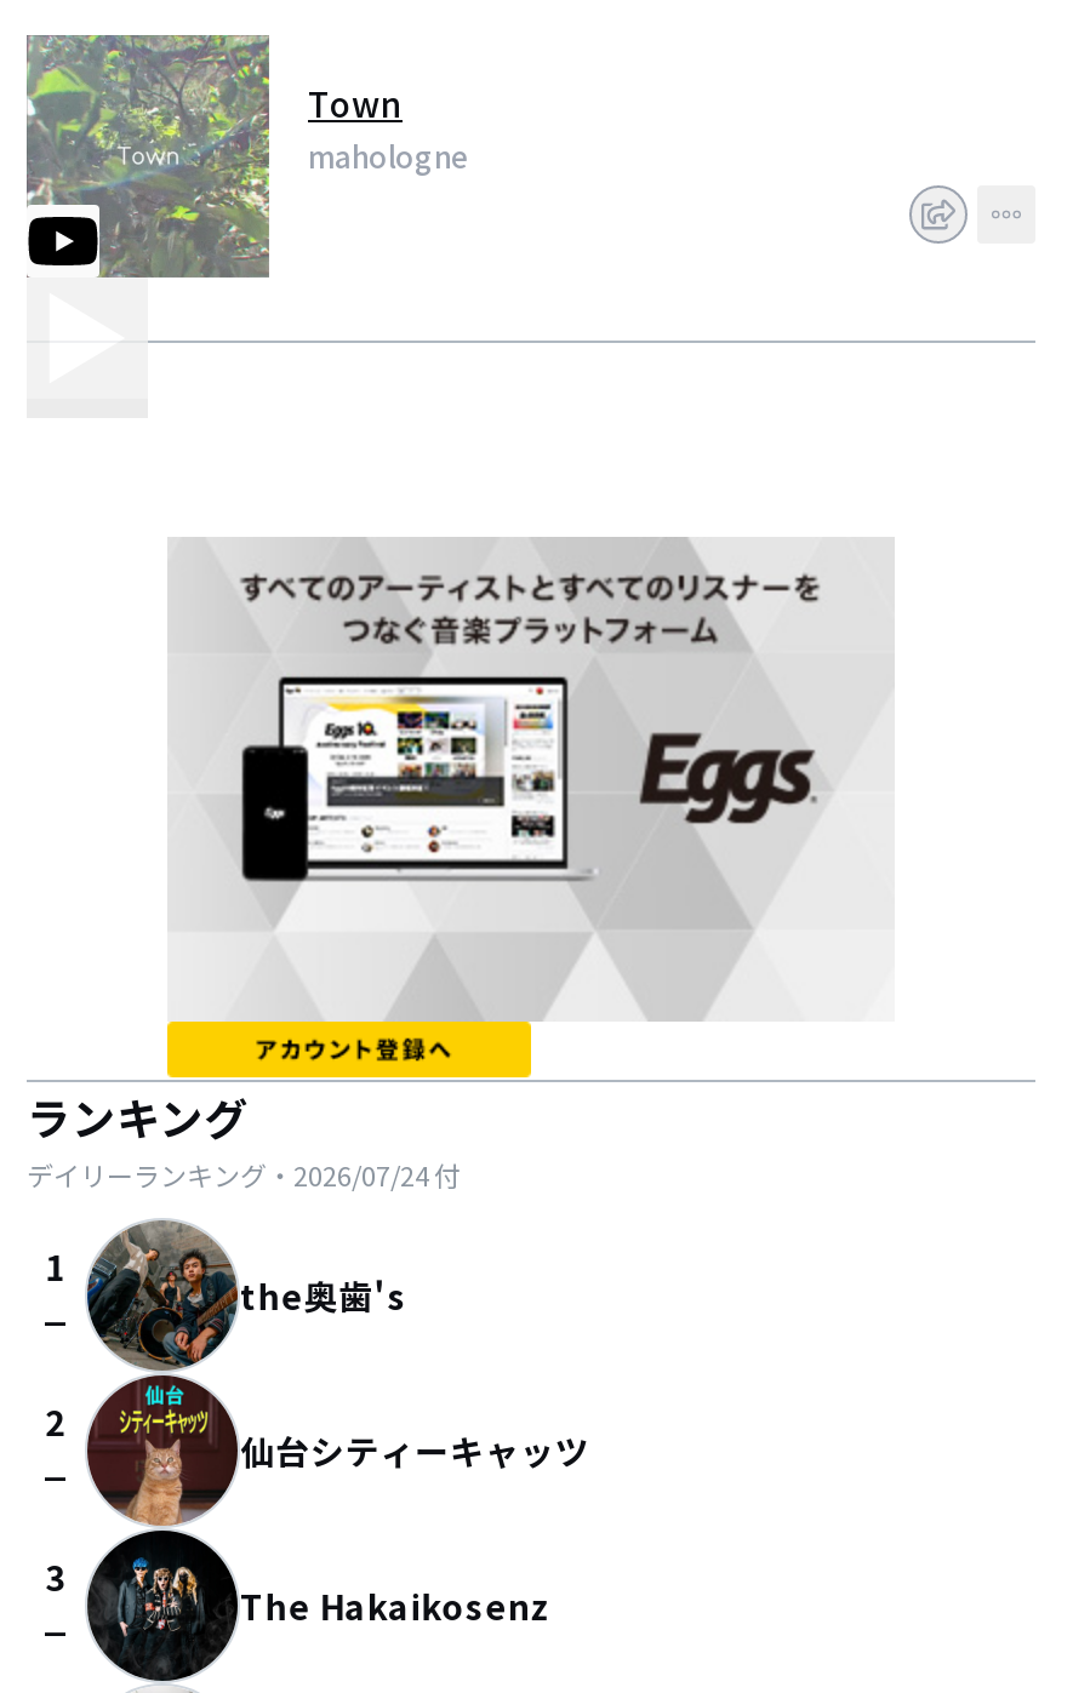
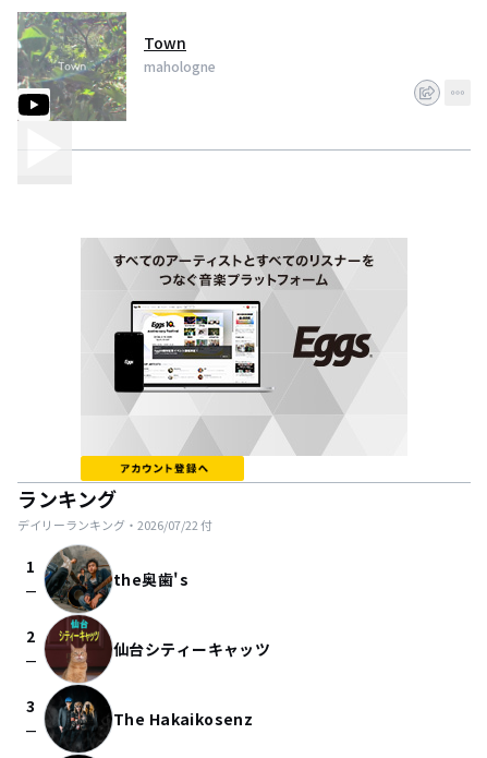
- デイリーランキング・2026/07/24付
+ デイリーランキング・2026/07/22付
